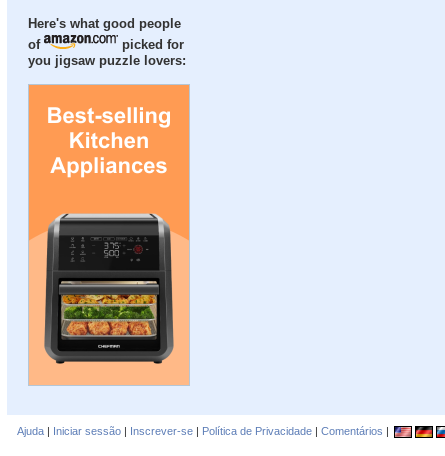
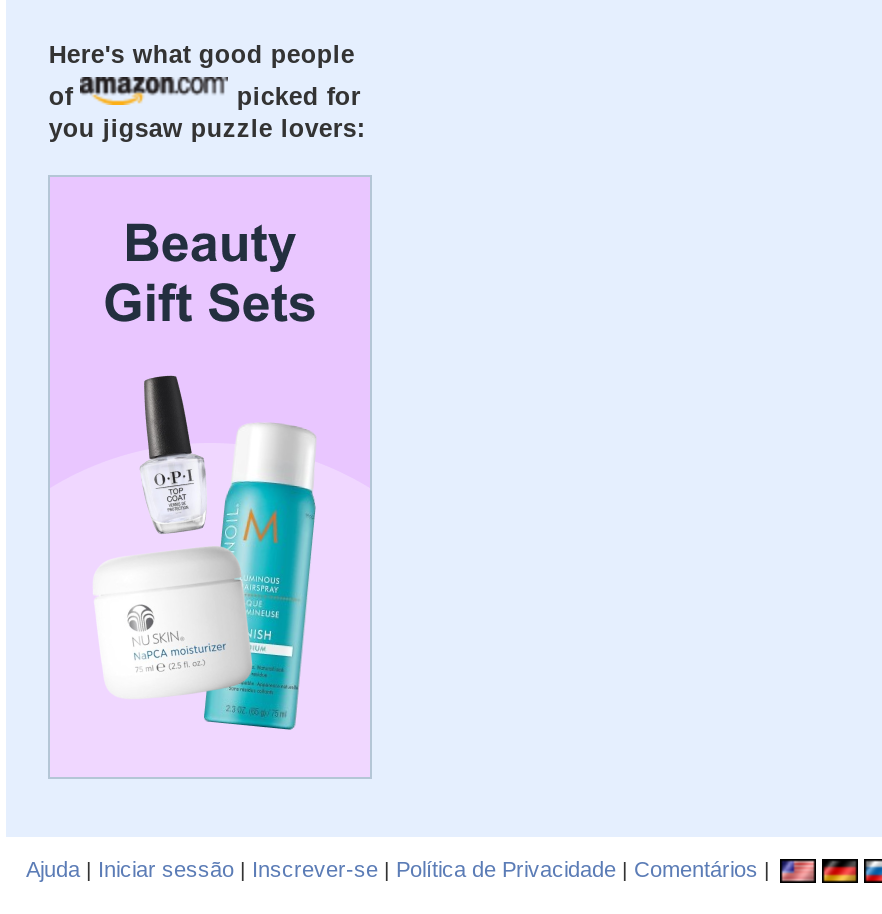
- [image]
+ [image]
